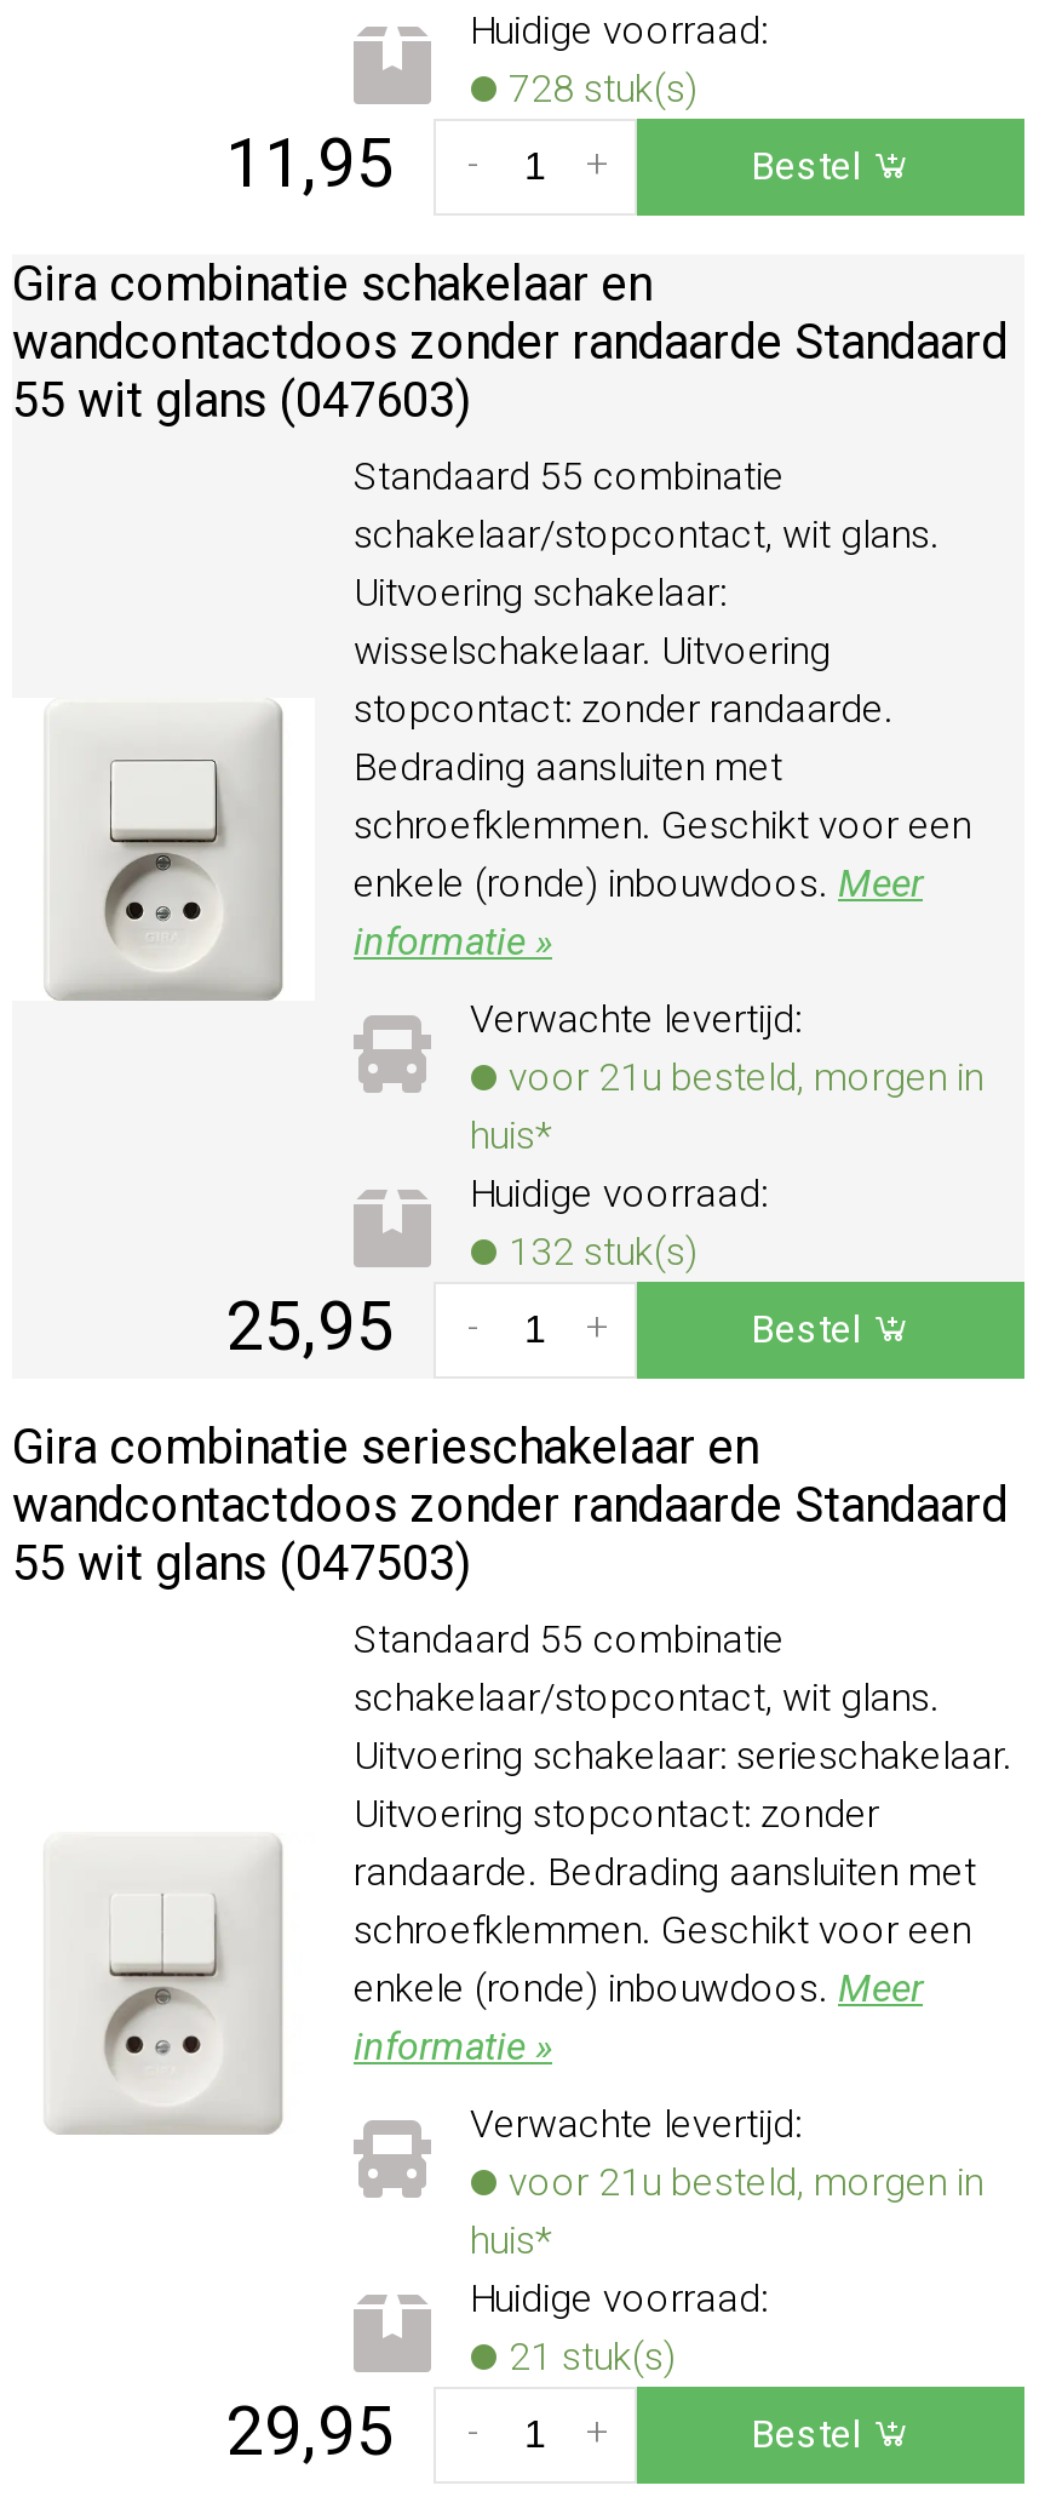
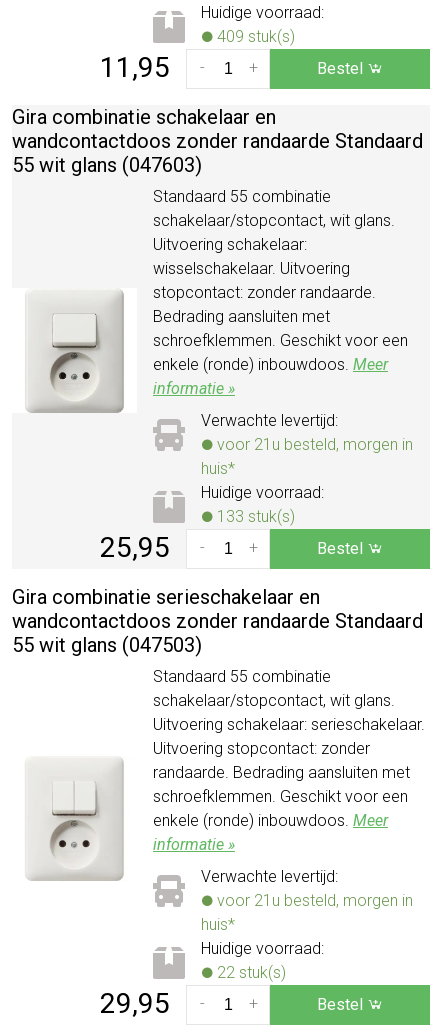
- 728 stuk(s)
+ 409 stuk(s)

- 132 stuk(s)
+ 133 stuk(s)

- 21 stuk(s)
+ 22 stuk(s)
